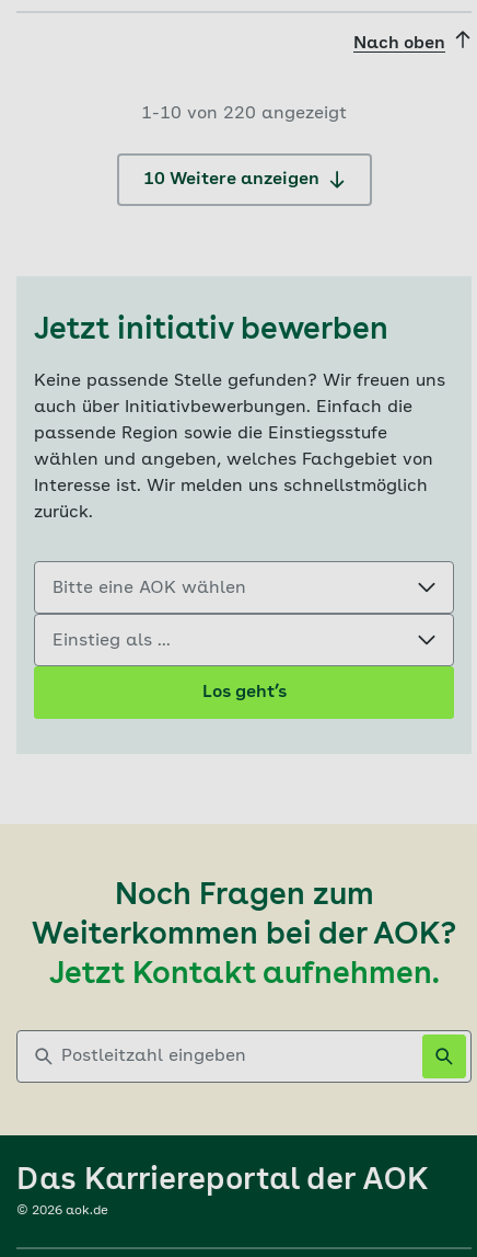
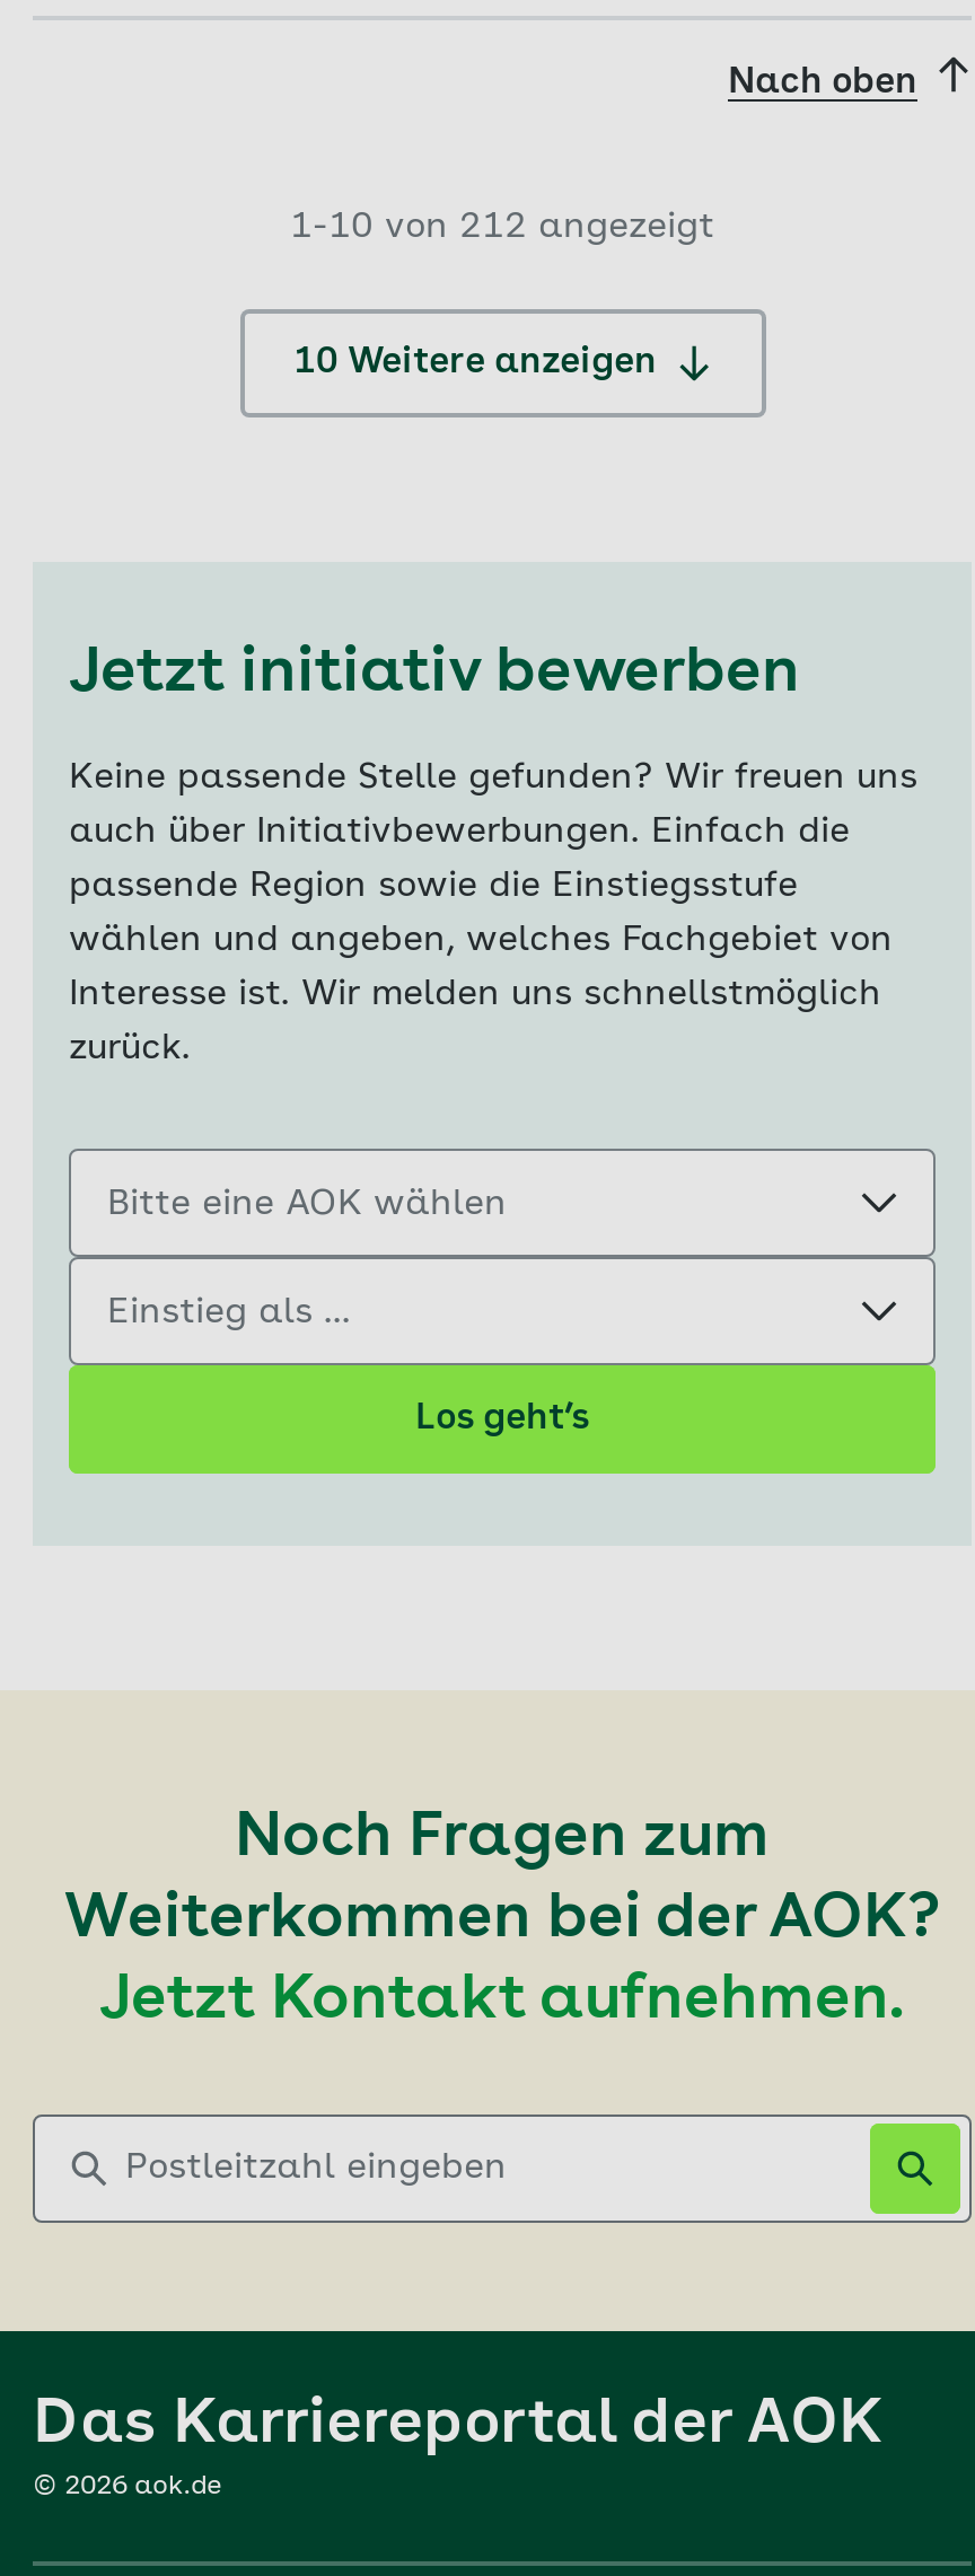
- 1-10 von 220 angezeigt
+ 1-10 von 212 angezeigt
